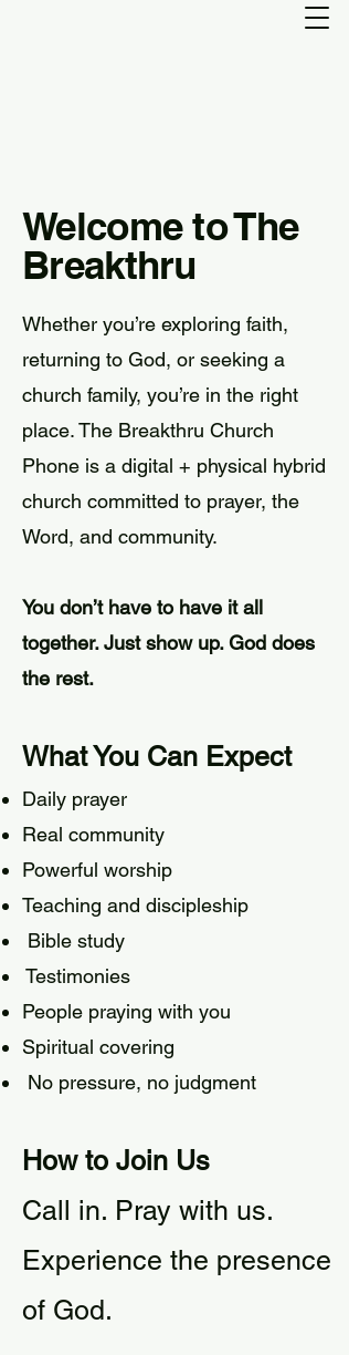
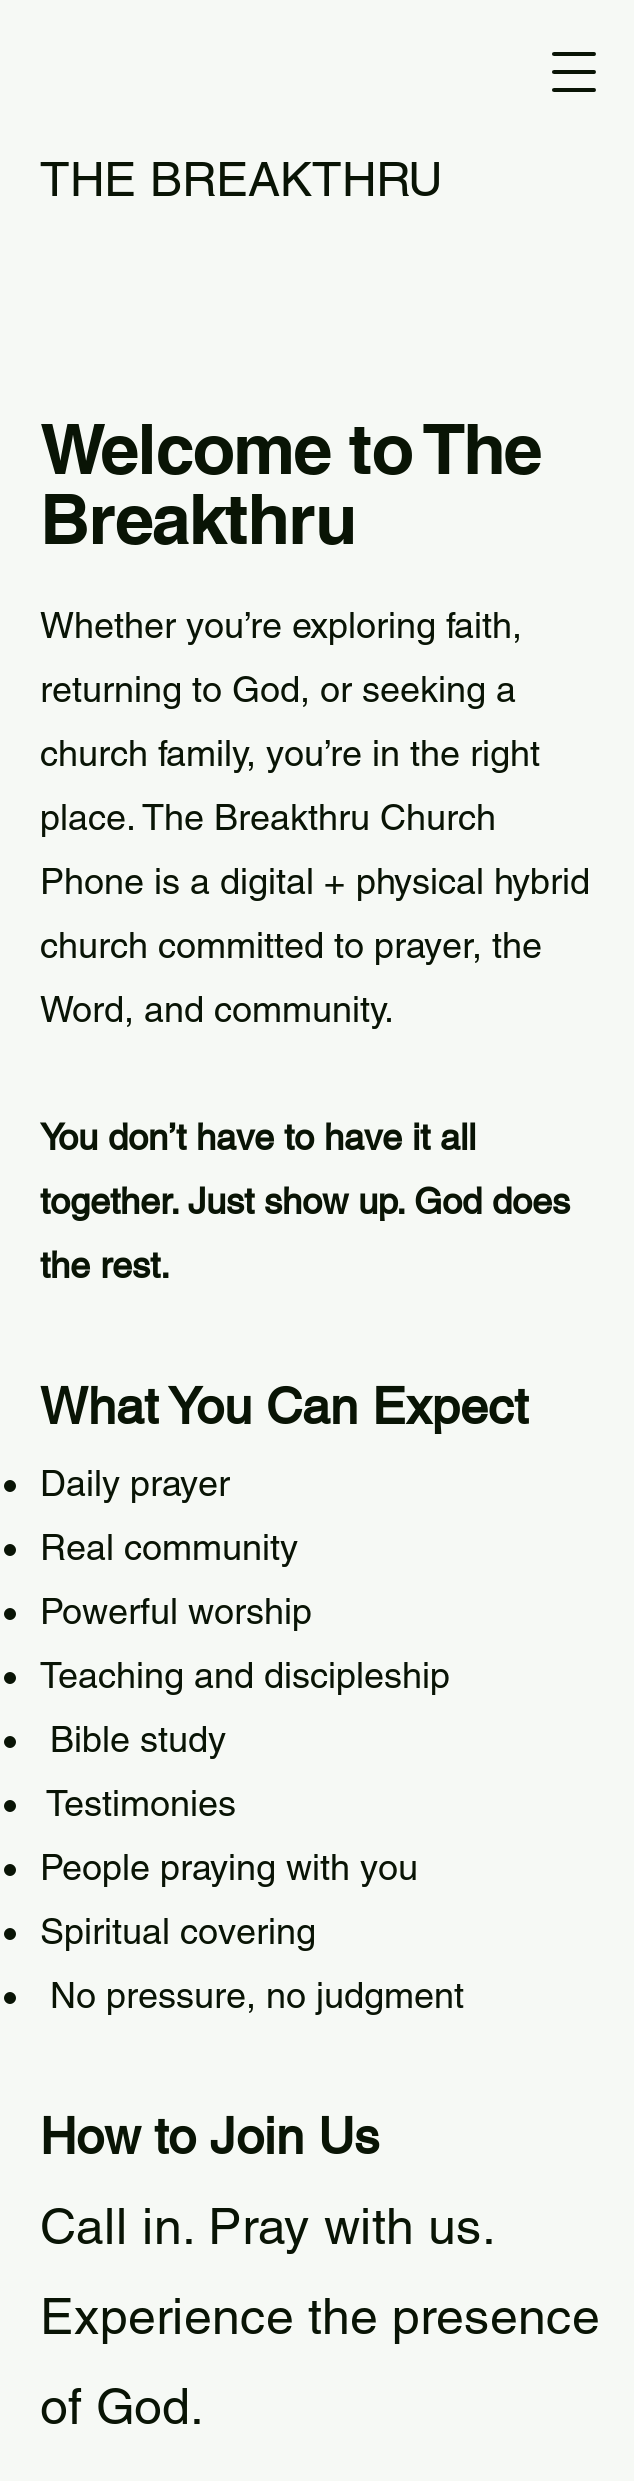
+ THE BREAKTHRU
